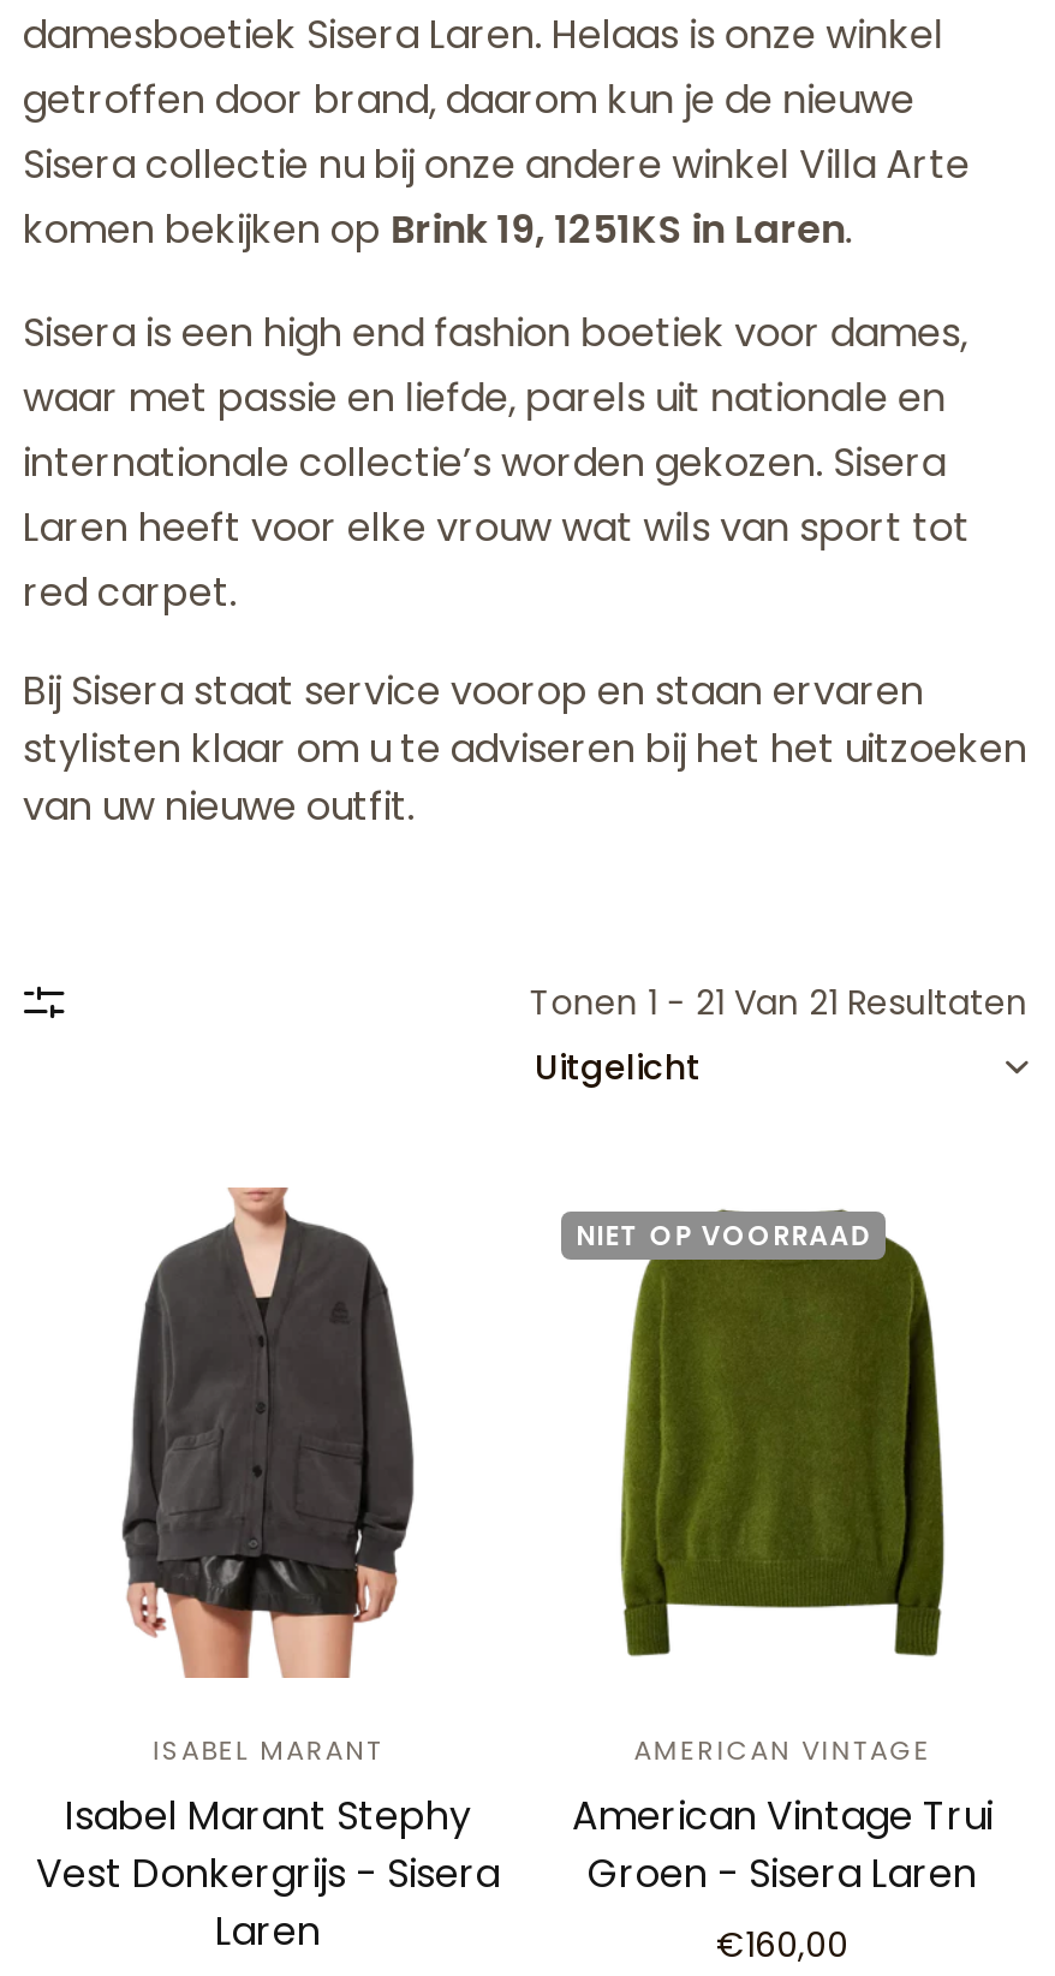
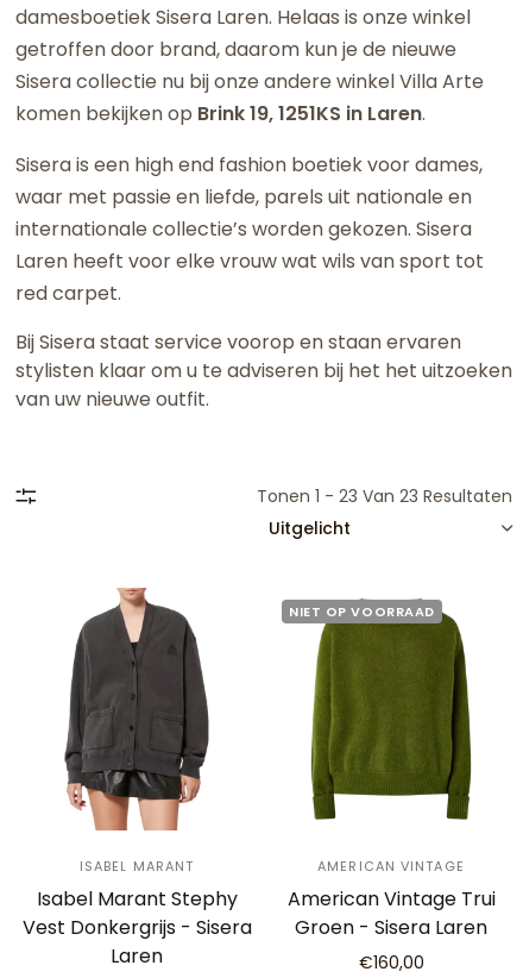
- Tonen 1 - 21 Van 21 Resultaten
+ Tonen 1 - 23 Van 23 Resultaten
